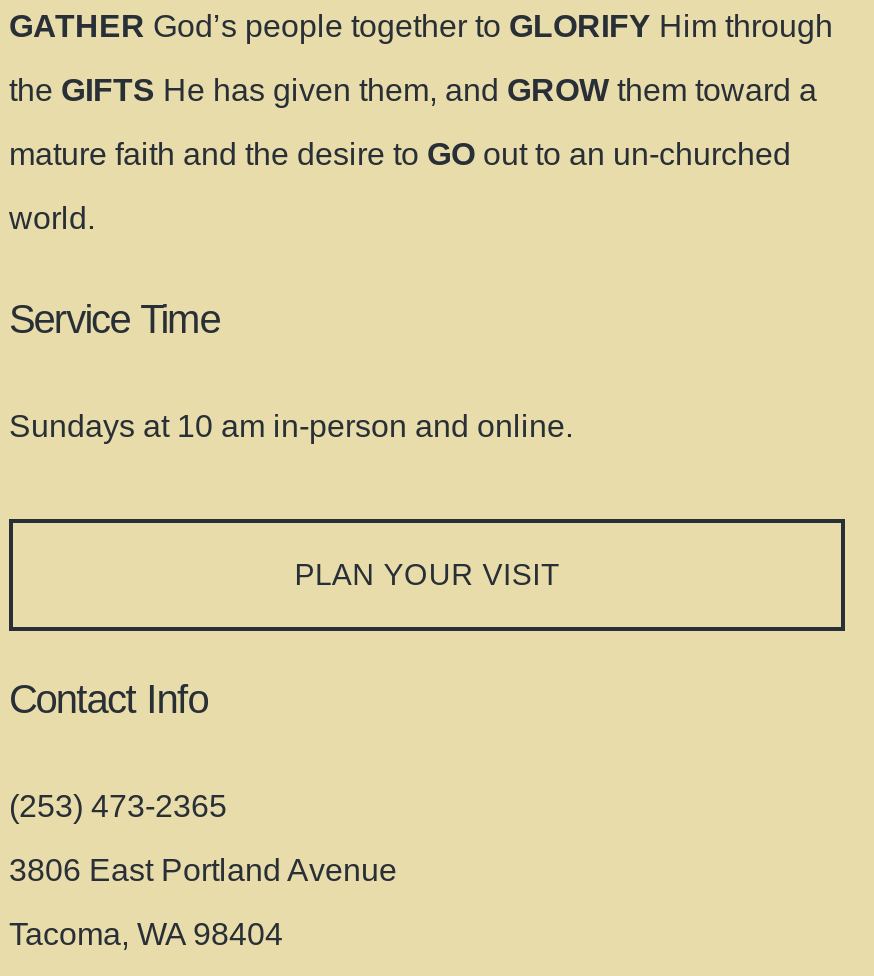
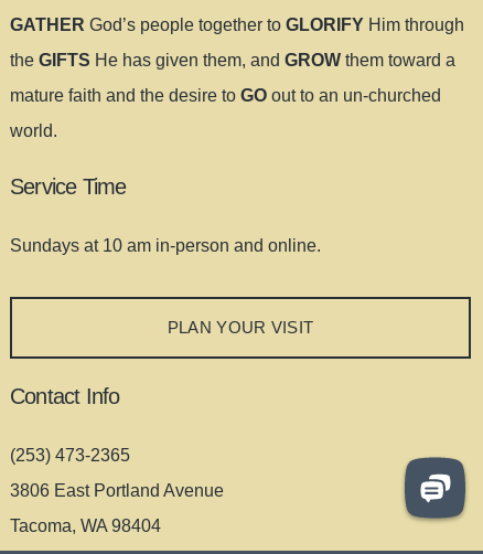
+ [image]
